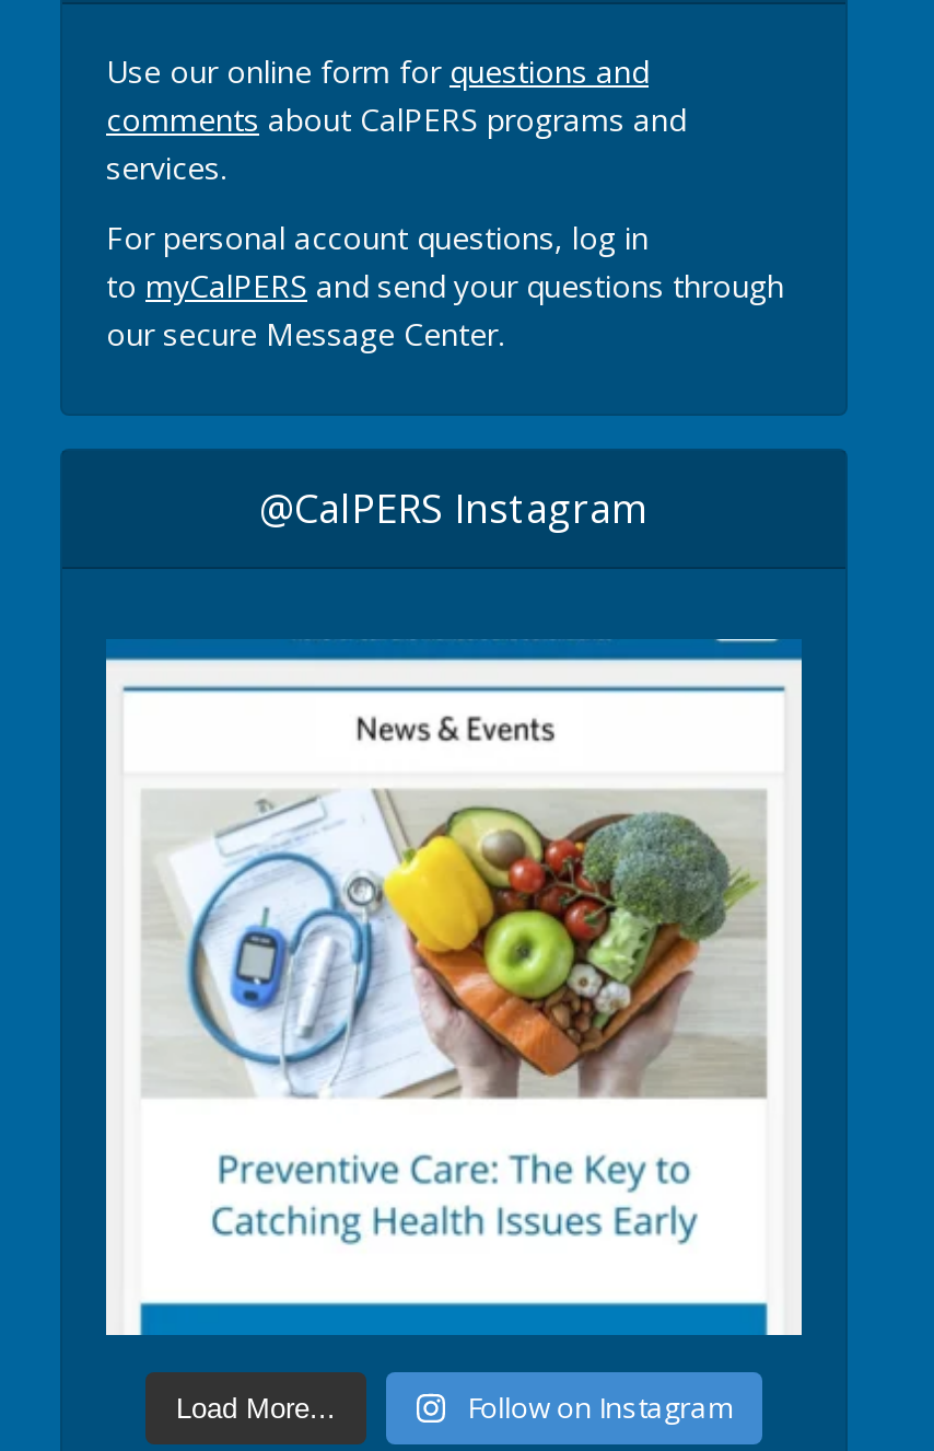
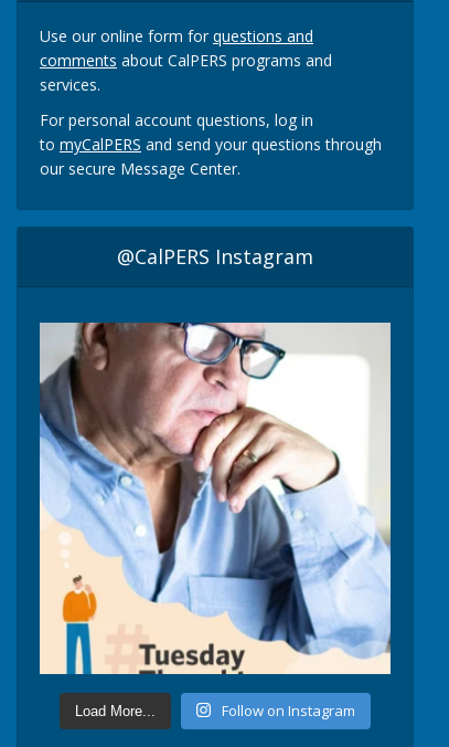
- [image]
+ [image]
